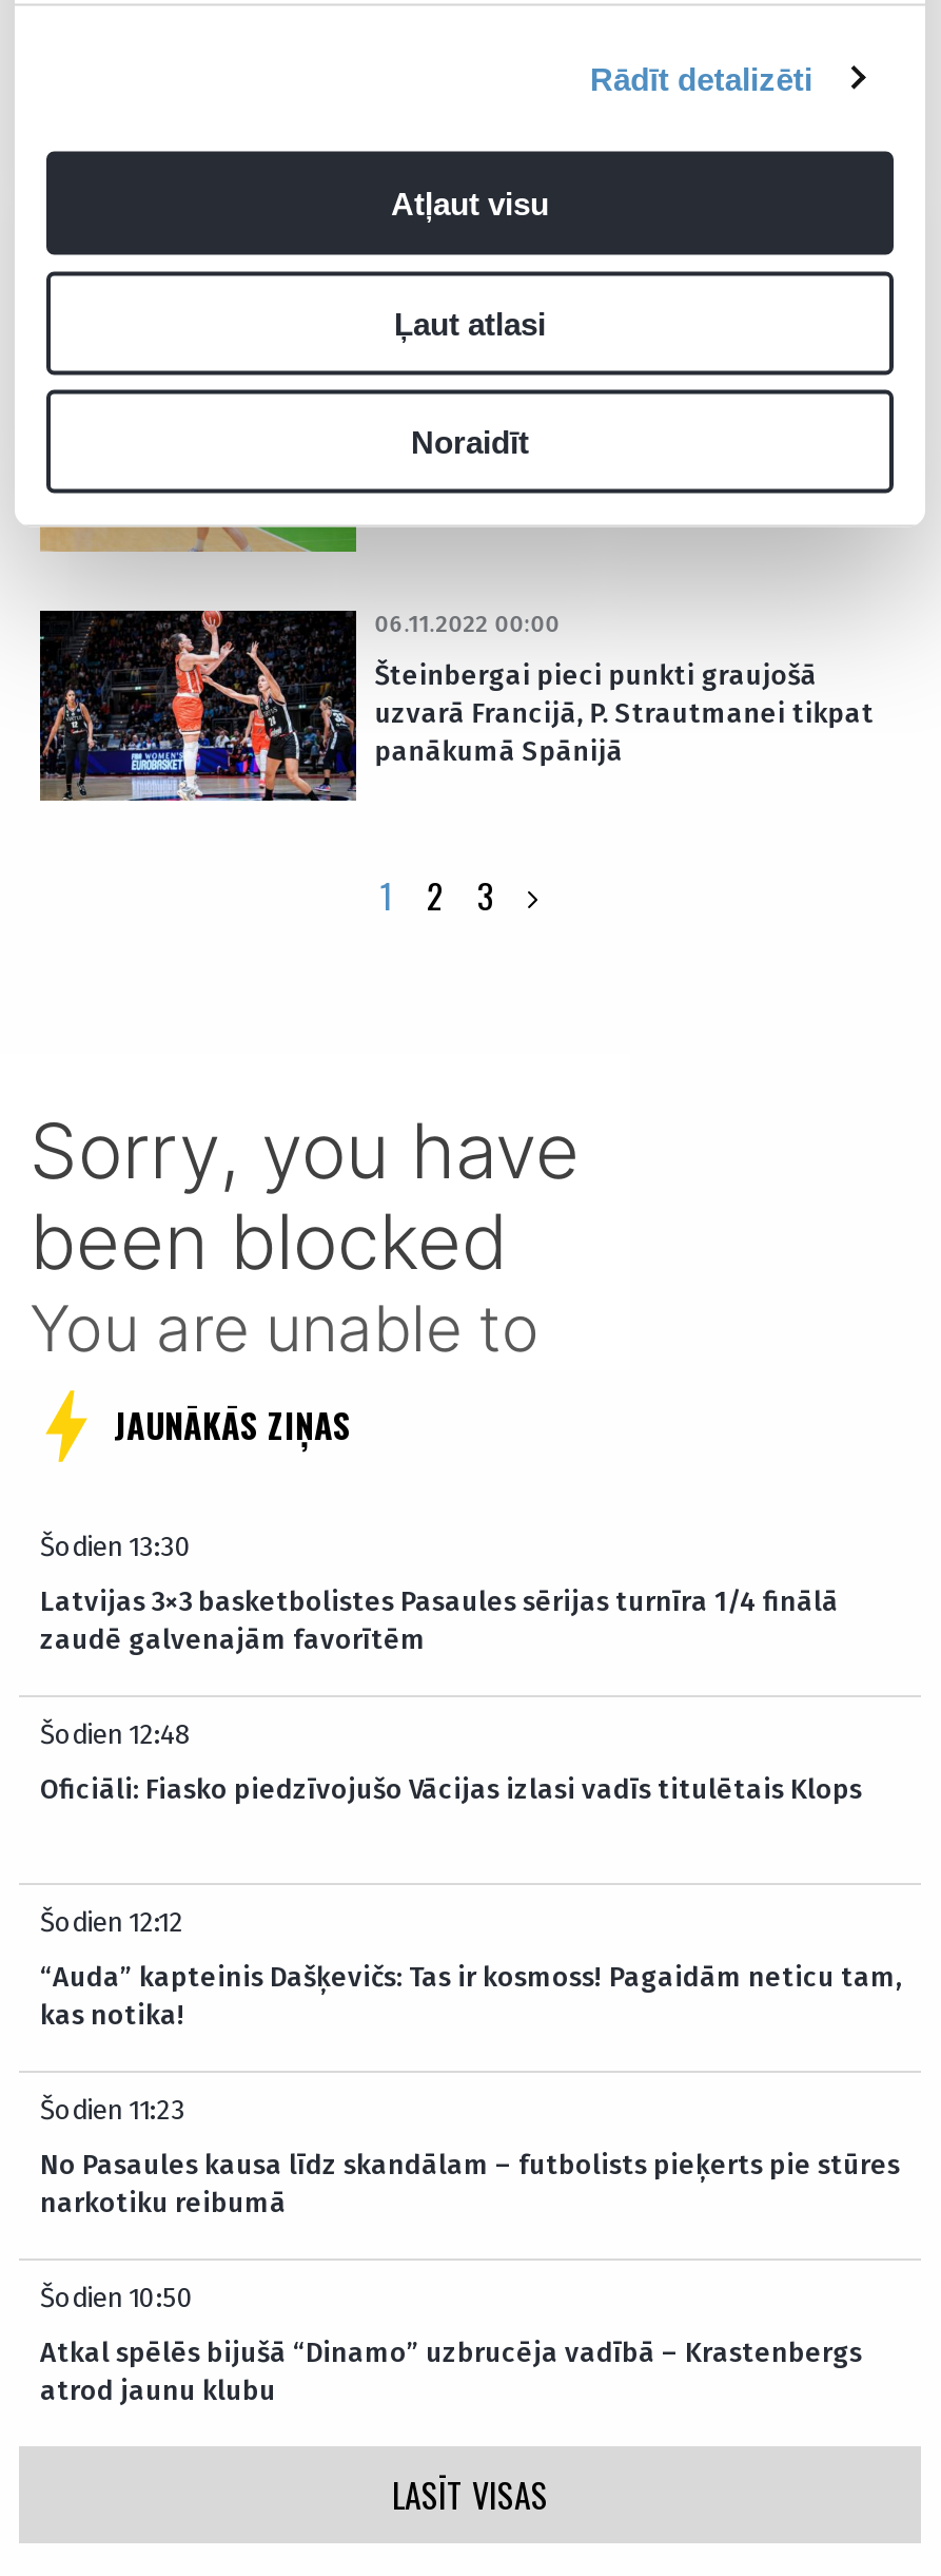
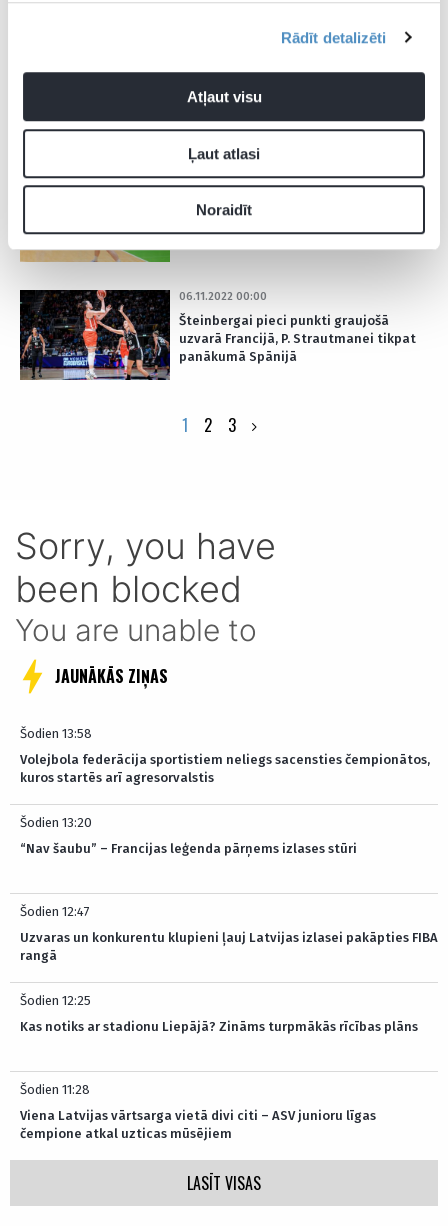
- Šodien 13:30
+ Šodien 13:58

- Latvijas 3×3 basketbolistes Pasaules sērijas turnīra 1/4 finālā
- zaudē galvenajām favorītēm
+ Volejbola federācija sportistiem neliegs sacensties čempionātos,
+ kuros startēs arī agresorvalstis

- Šodien 12:48
+ Šodien 13:20

- Oficiāli: Fiasko piedzīvojušo Vācijas izlasi vadīs titulētais Klops
+ “Nav šaubu” – Francijas leģenda pārņems izlases stūri

- Šodien 12:12
+ Šodien 12:47

- “Auda” kapteinis Dašķevičs: Tas ir kosmoss! Pagaidām neticu tam,
- kas notika!
+ Uzvaras un konkurentu klupieni ļauj Latvijas izlasei pakāpties FIBA
+ rangā

- Šodien 11:23
+ Šodien 12:25

- No Pasaules kausa līdz skandālam – futbolists pieķerts pie stūres
- narkotiku reibumā
+ Kas notiks ar stadionu Liepājā? Zināms turpmākās rīcības plāns

- Šodien 10:50
+ Šodien 11:28

- Atkal spēlēs bijušā “Dinamo” uzbrucēja vadībā – Krastenbergs
- atrod jaunu klubu
+ Viena Latvijas vārtsarga vietā divi citi – ASV junioru līgas
+ čempione atkal uzticas mūsējiem
